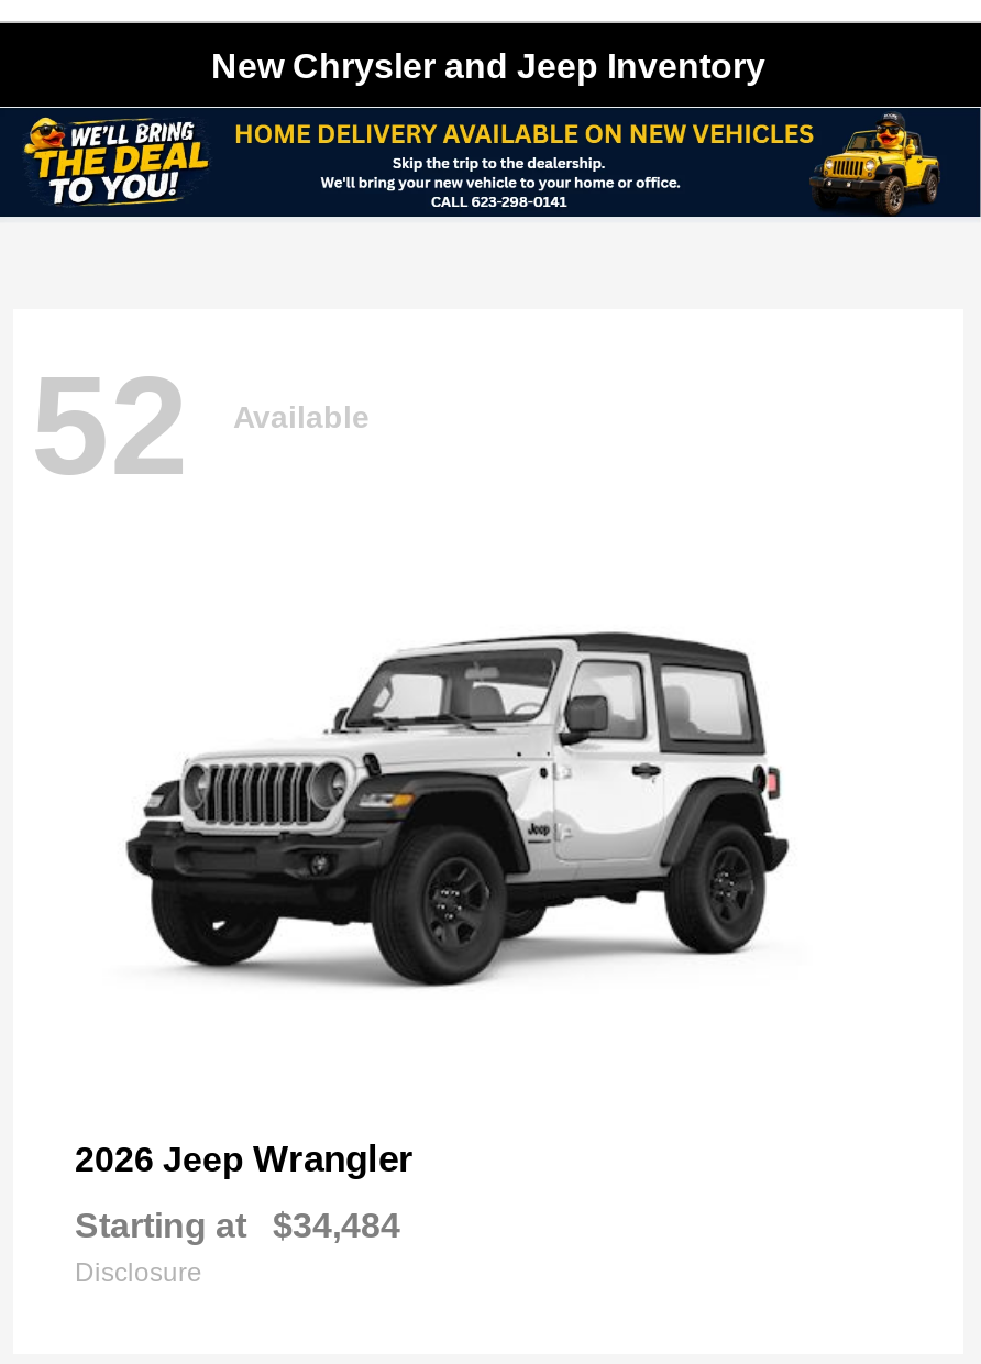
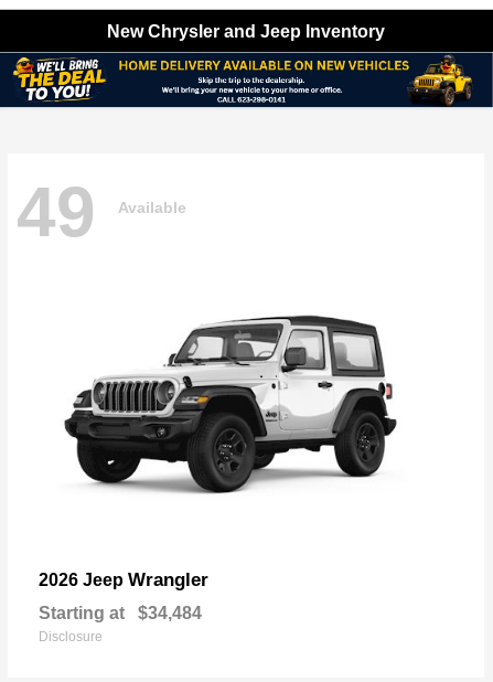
- 52 Available
+ 49 Available
